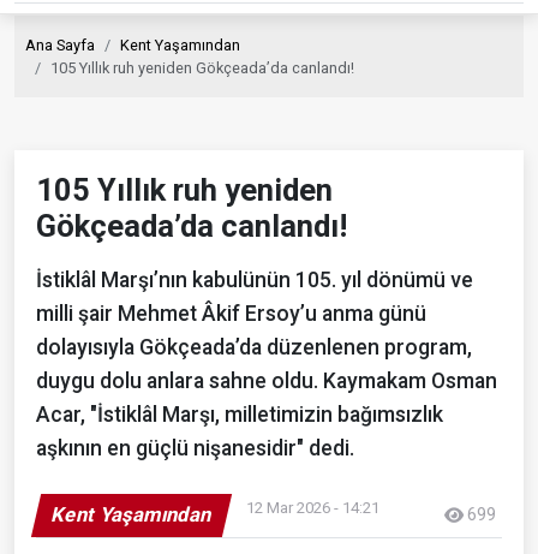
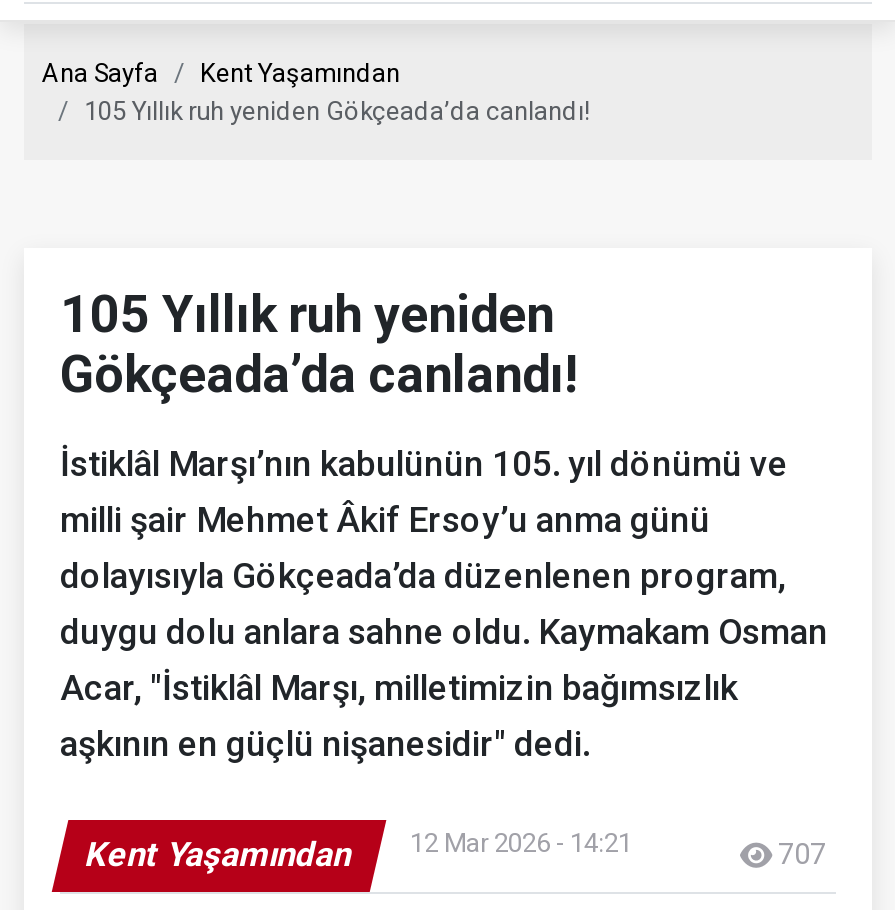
- 699
+ 707
